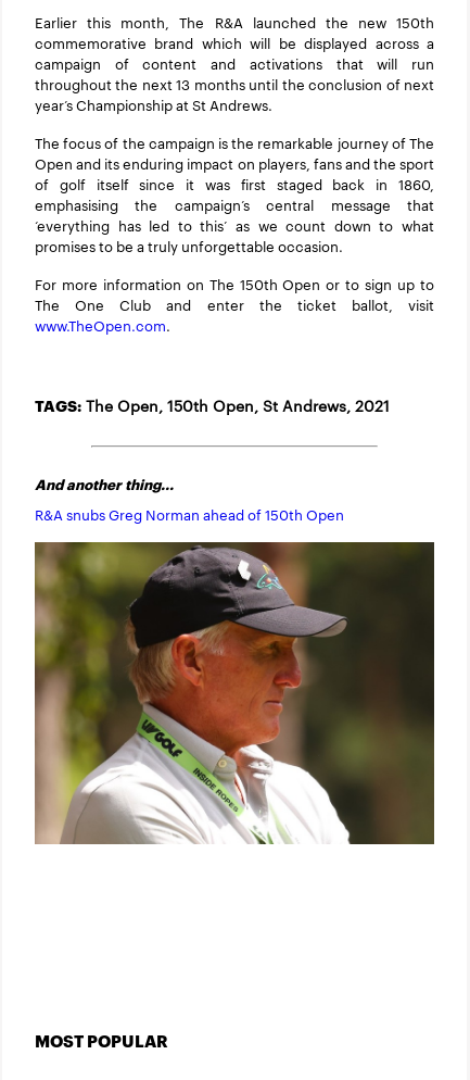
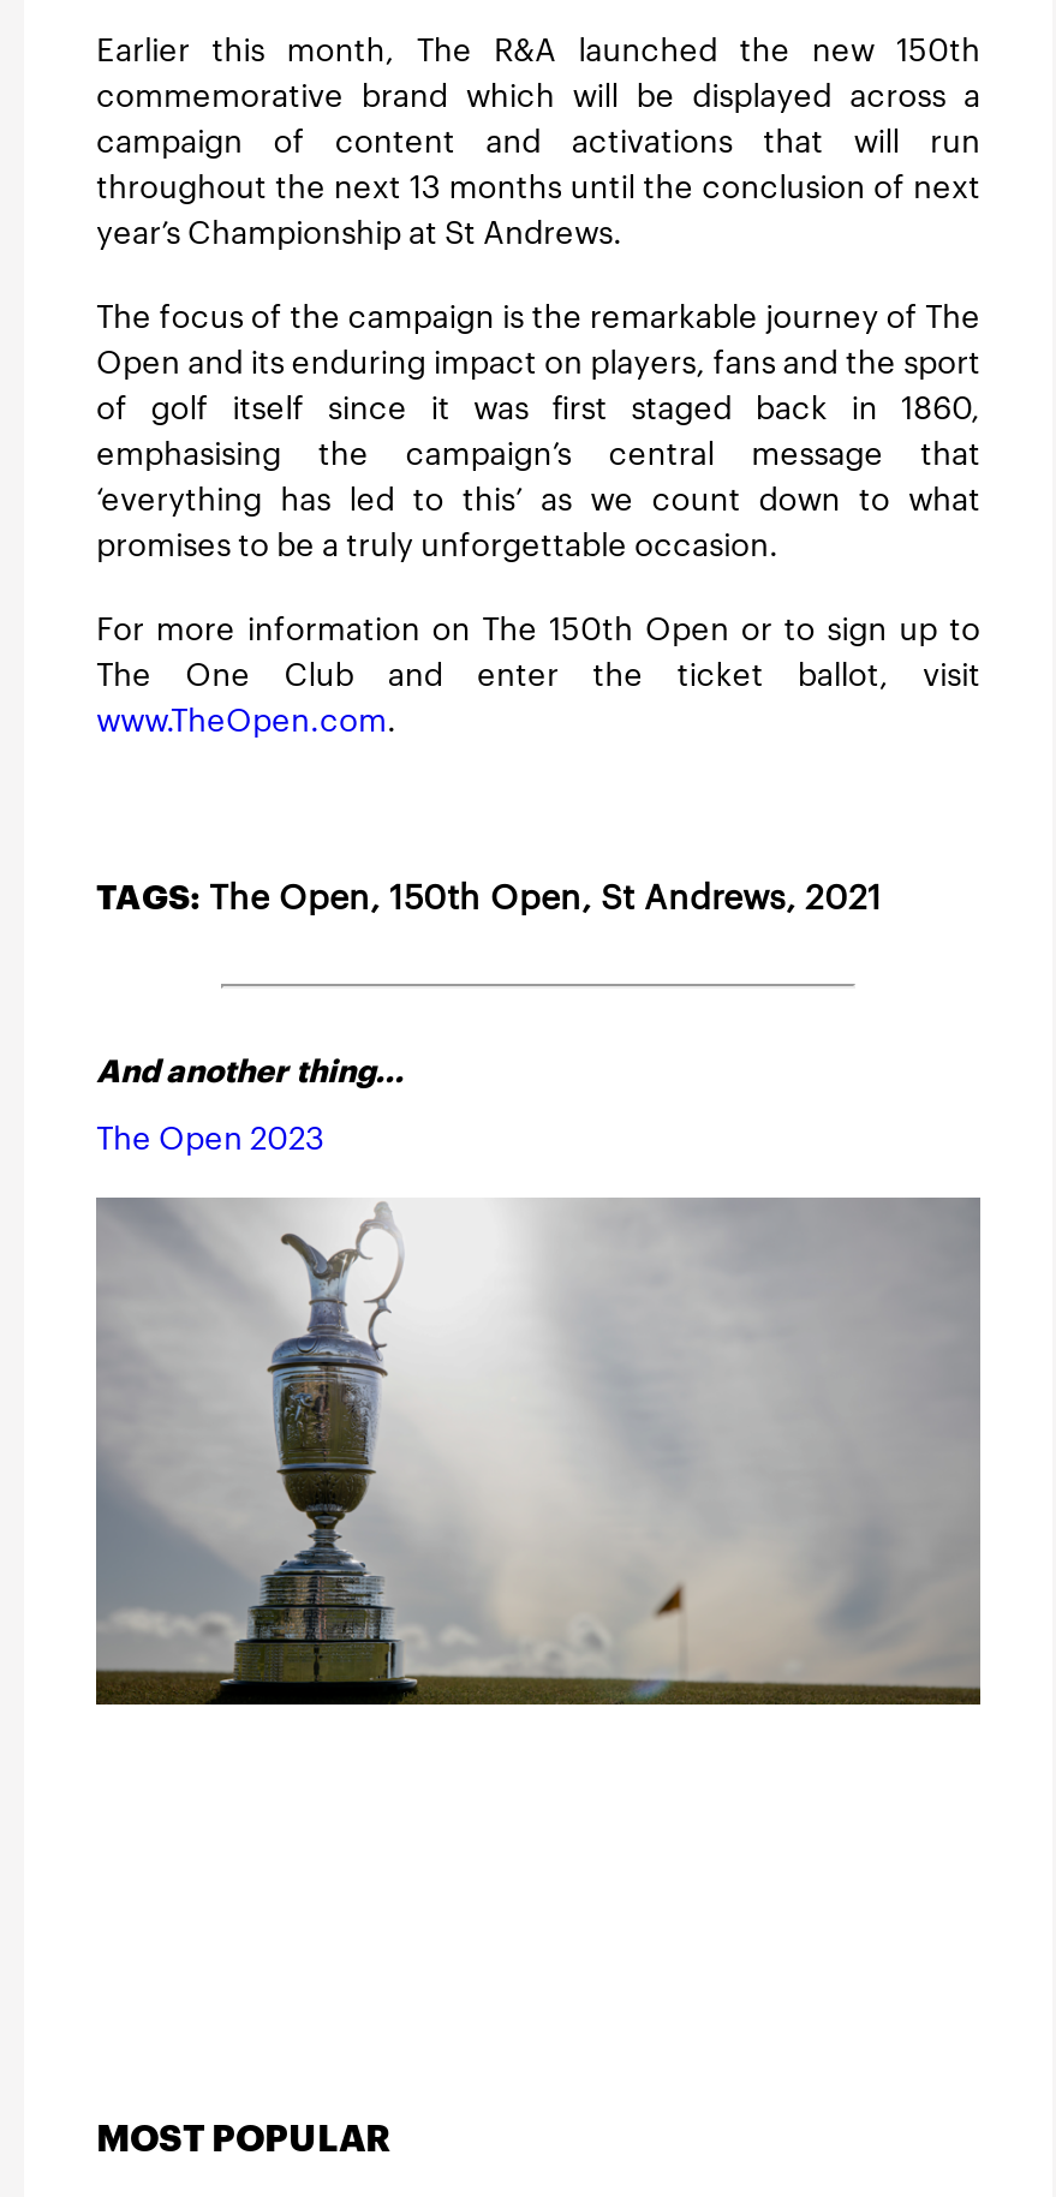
- R&A snubs Greg Norman ahead of 150th Open
+ The Open 2023

- [image]
+ [image]
